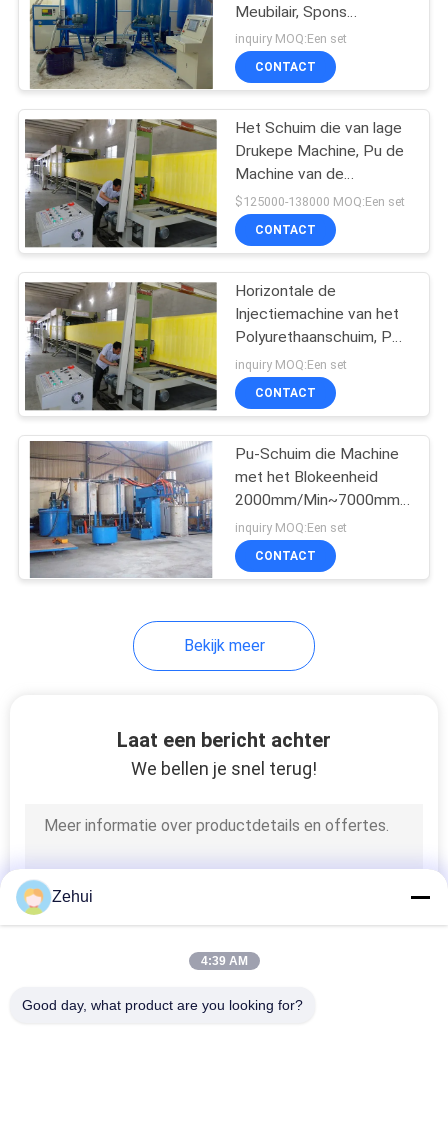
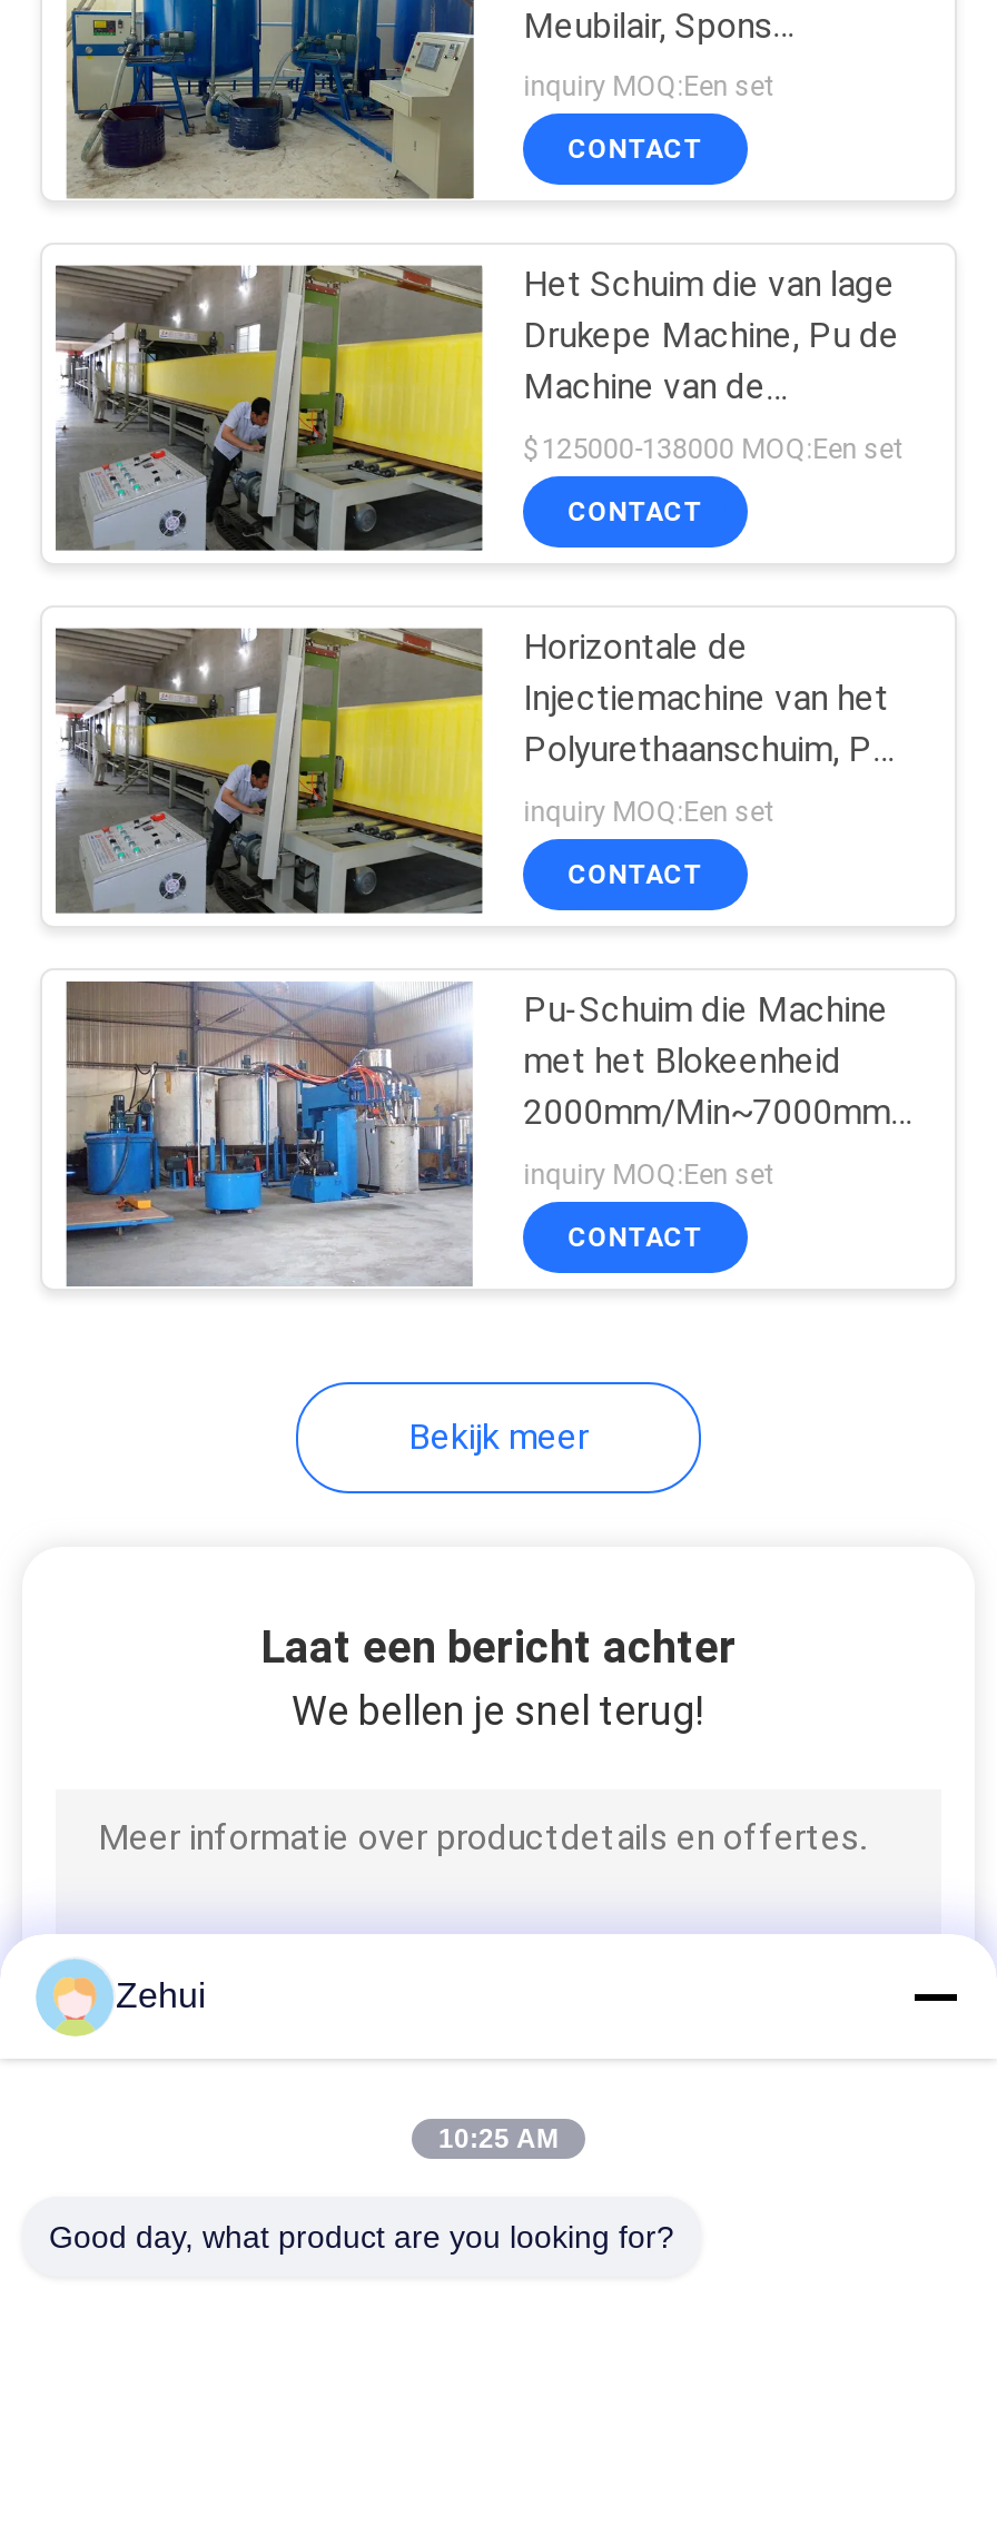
- 4:39 AM
+ 10:25 AM
